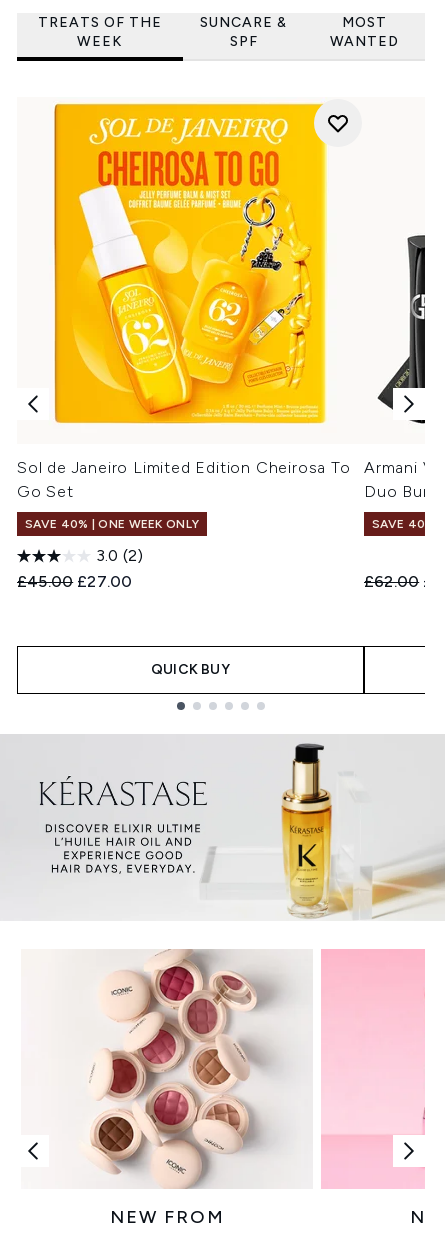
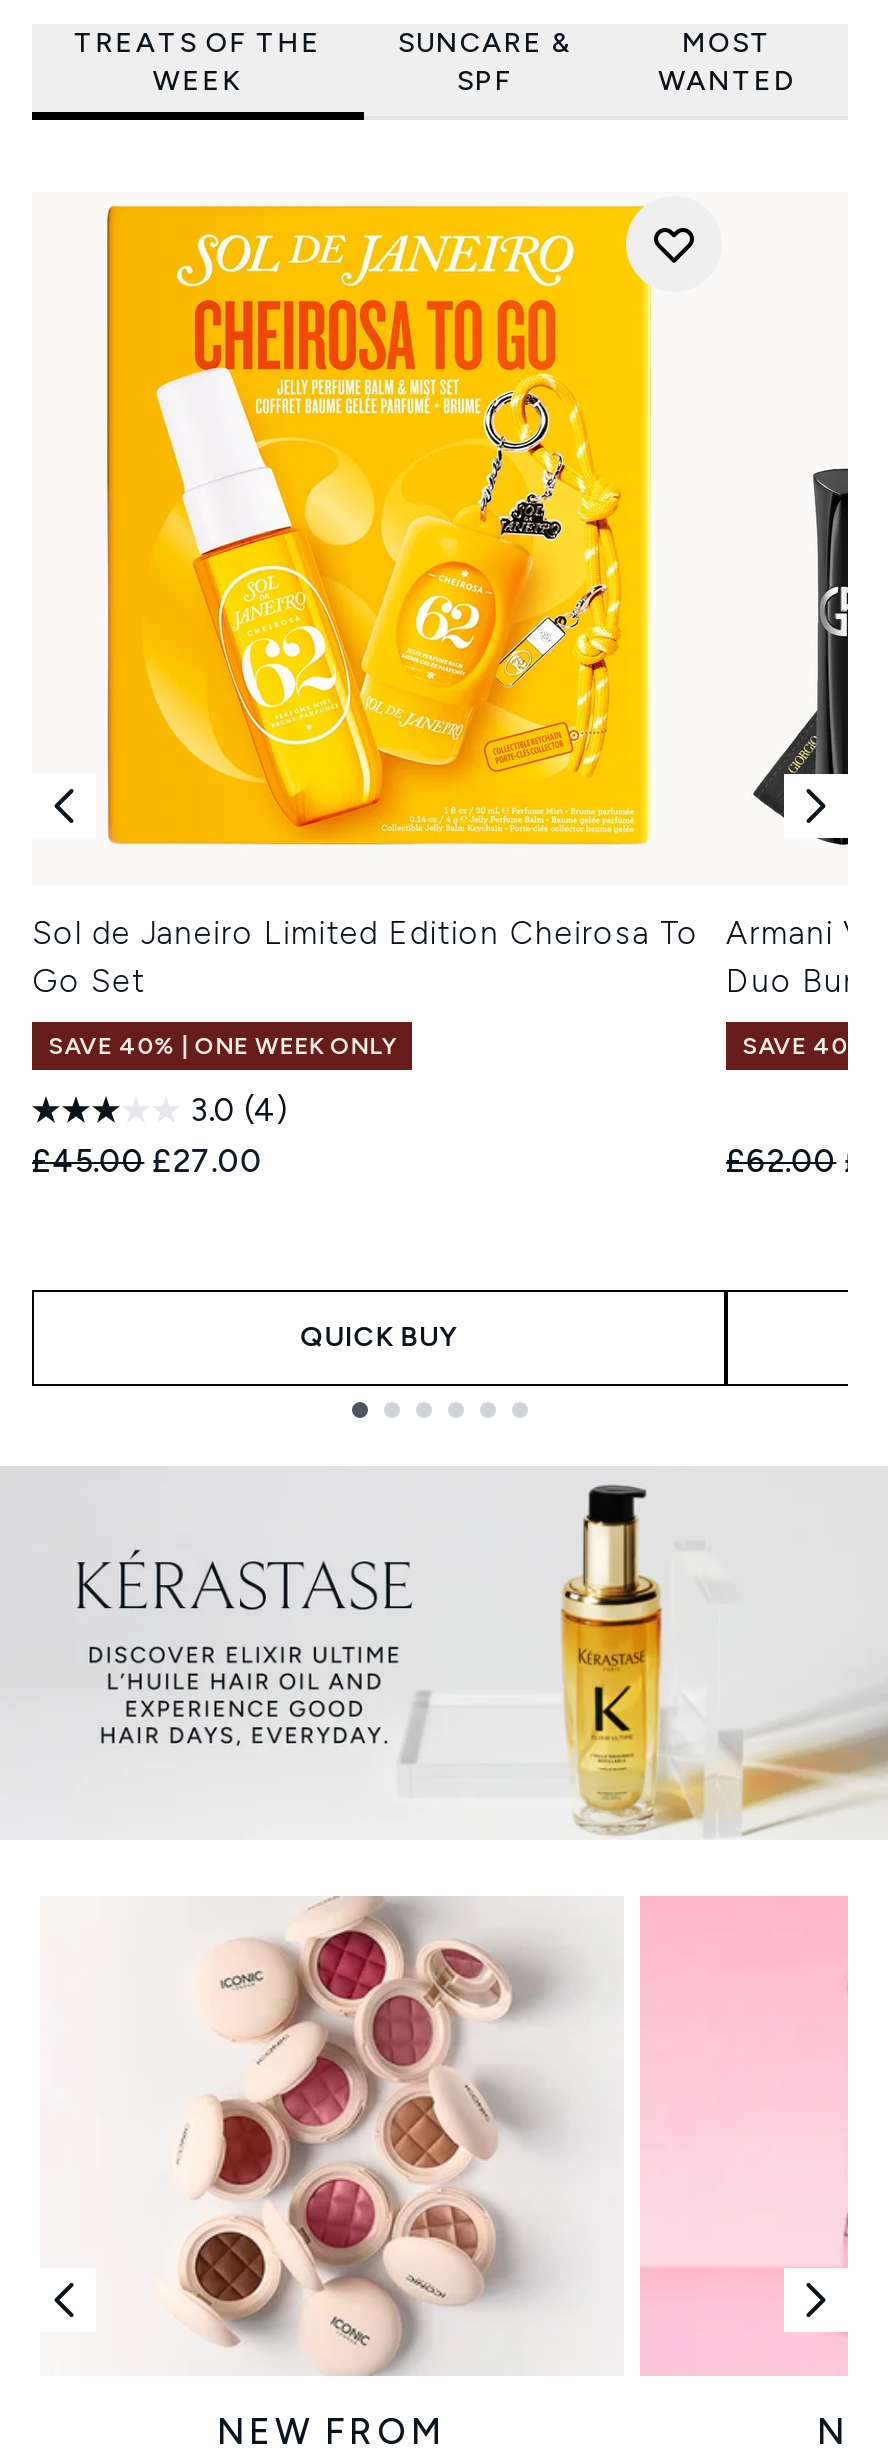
- 3.0 (2)
+ 3.0 (4)
